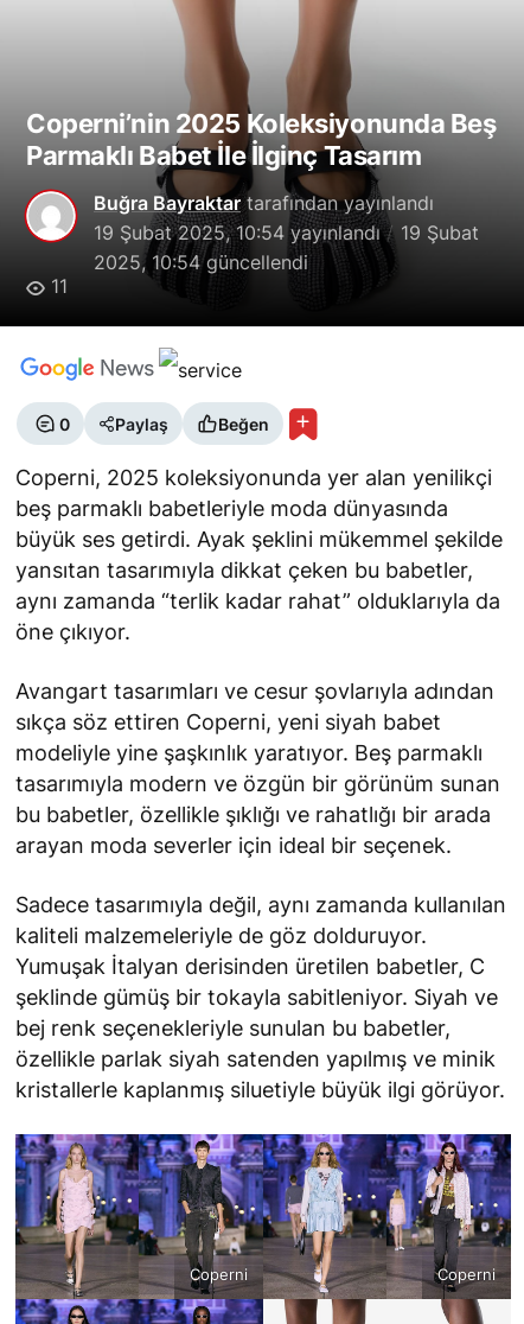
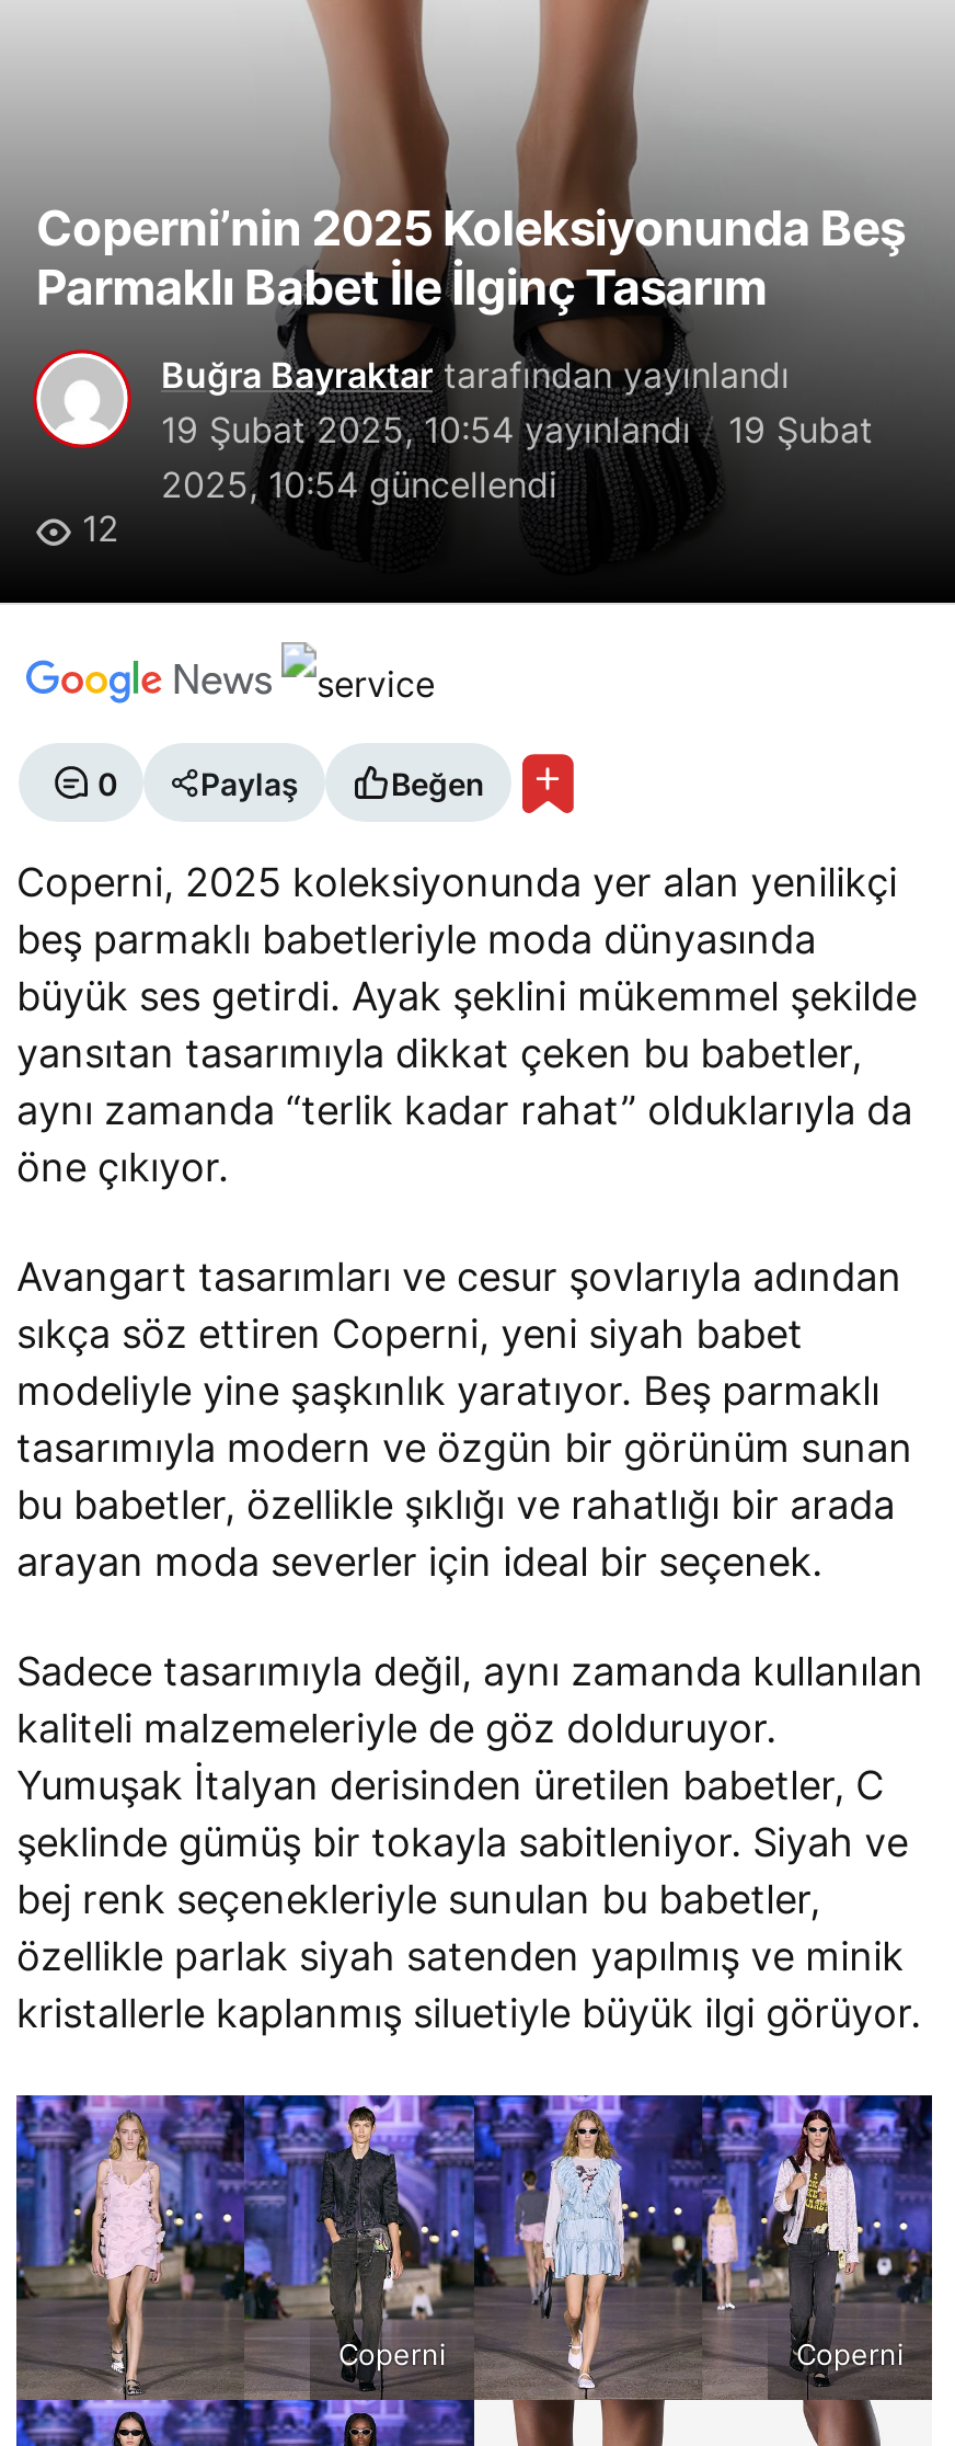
- 11
+ 12
